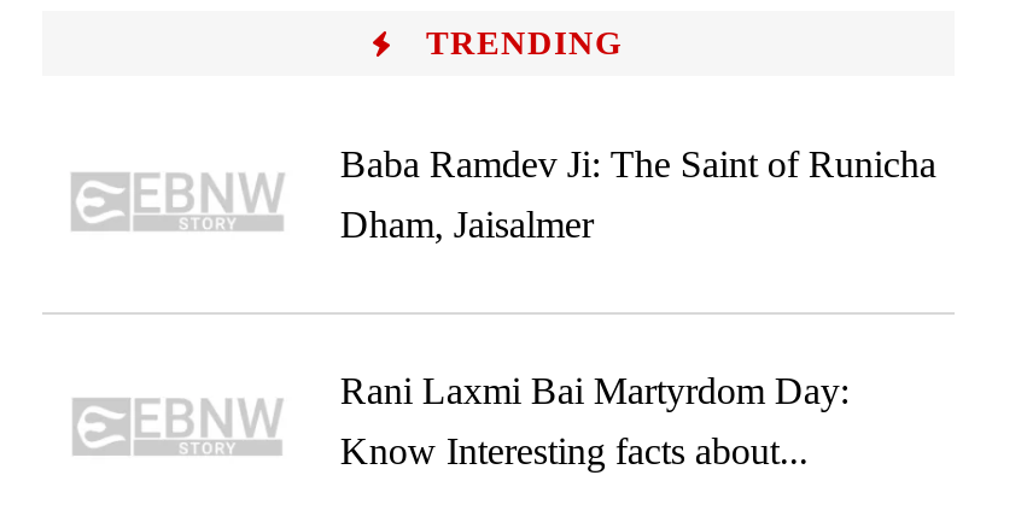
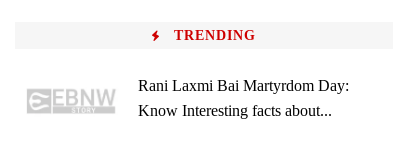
- Baba Ramdev Ji: The Saint of Runicha
- Dham, Jaisalmer
